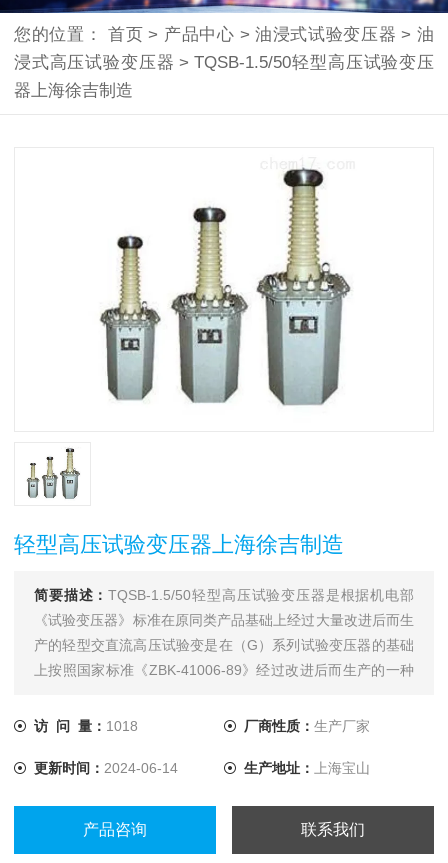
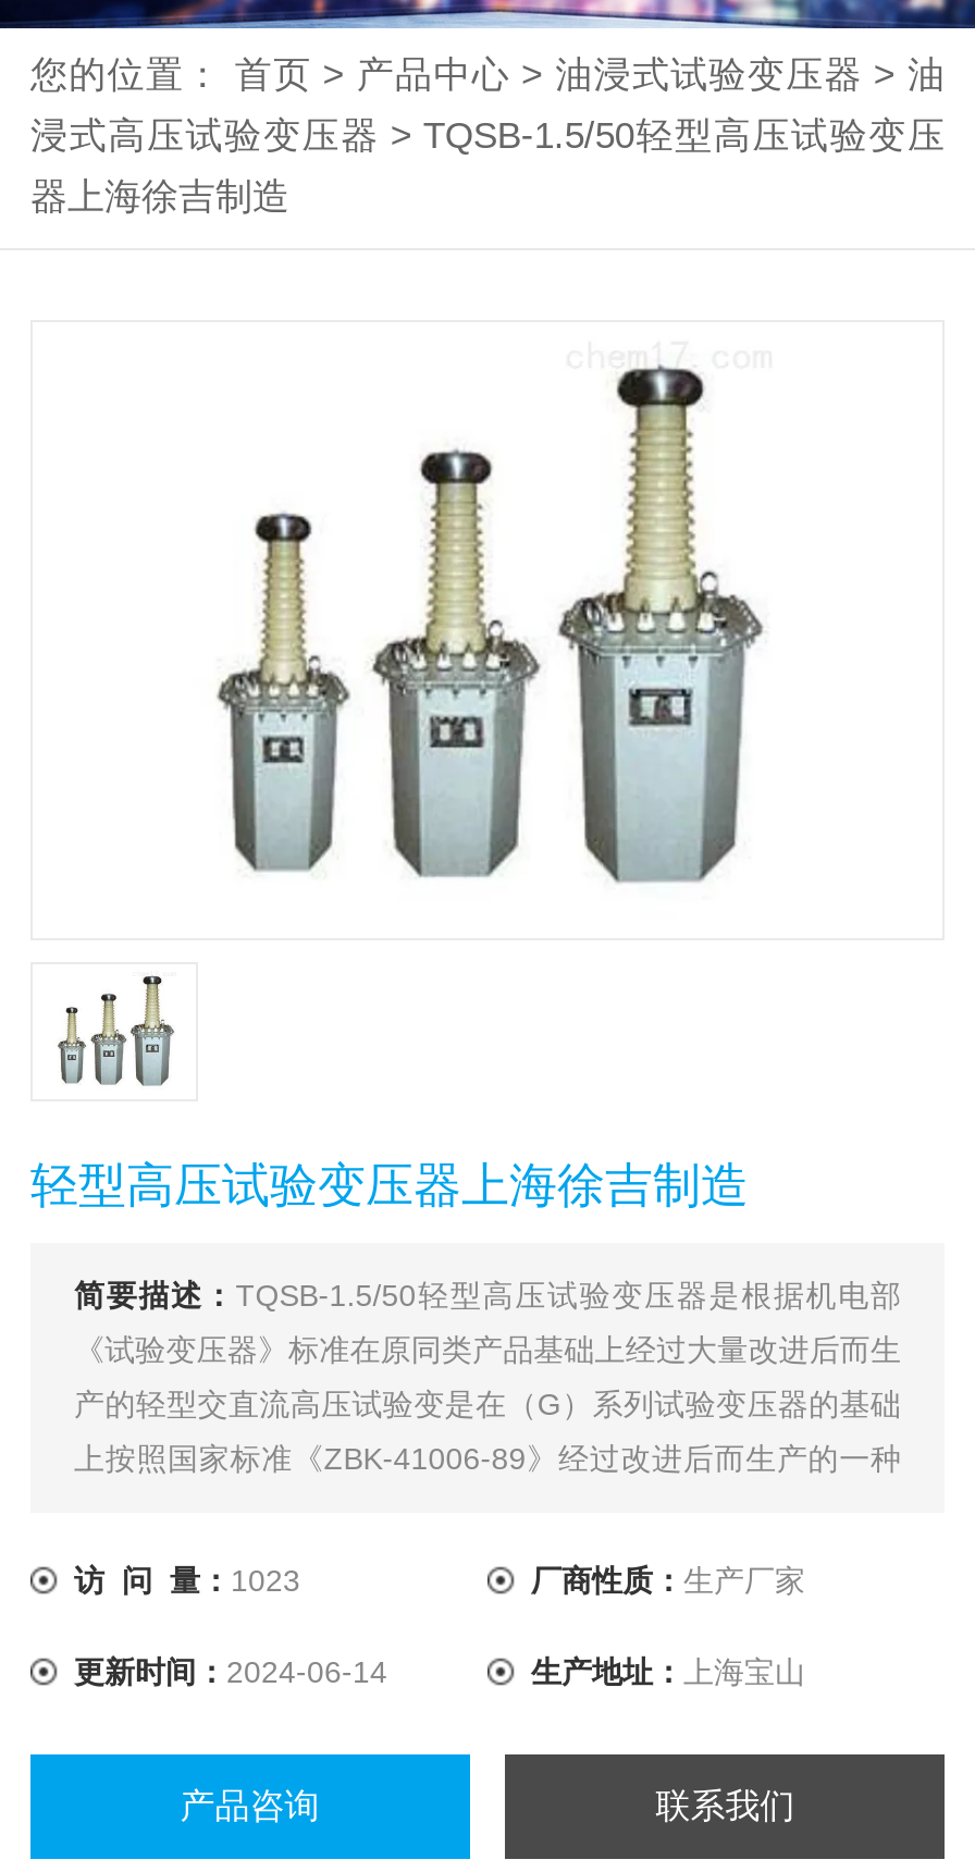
- 访 问 量：1018
+ 访 问 量：1023
